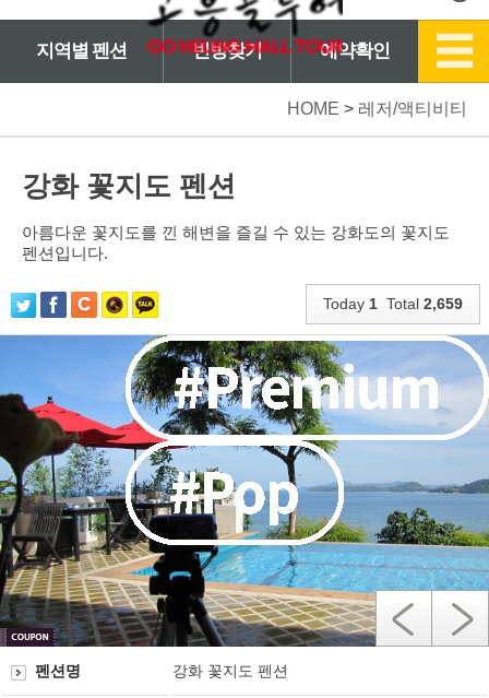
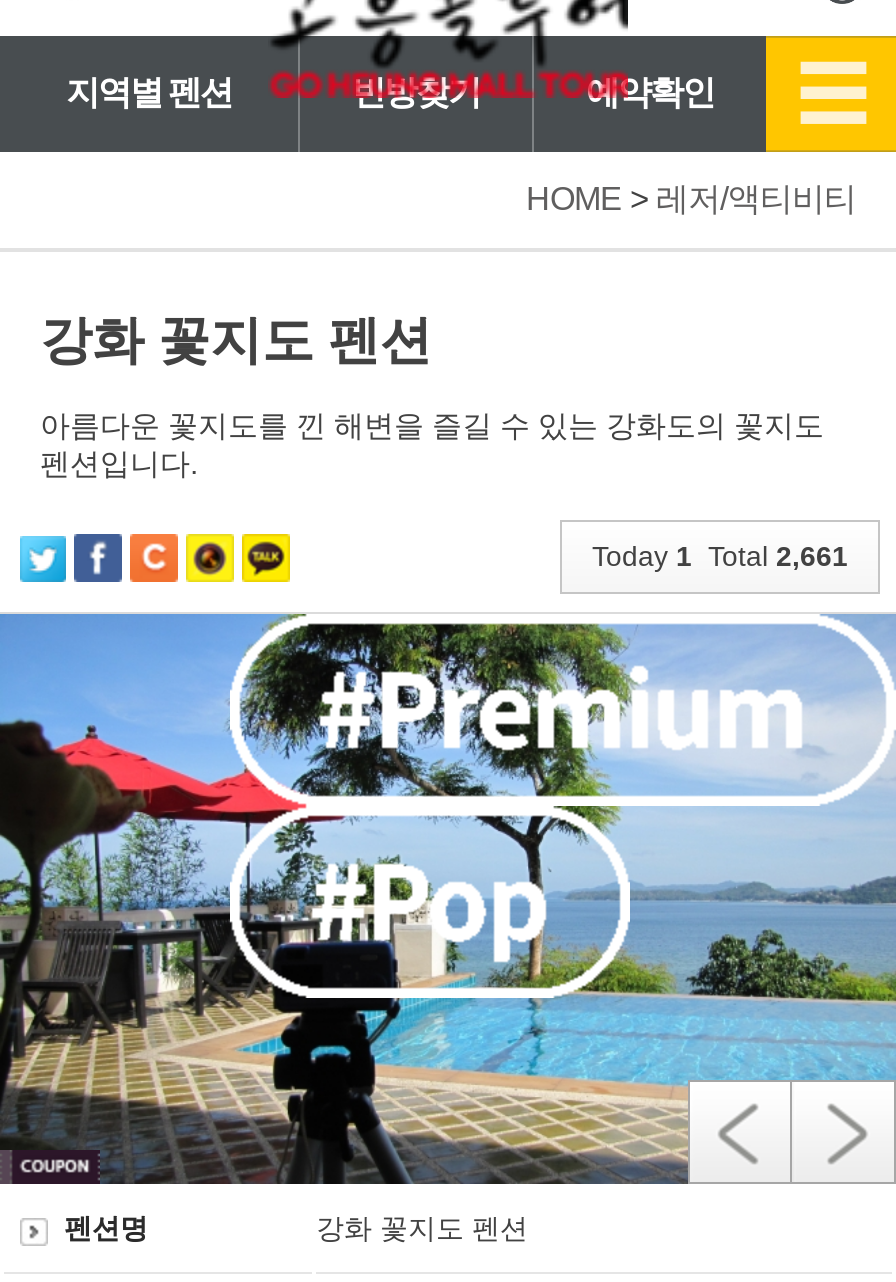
- Today 1 Total 2,659
+ Today 1 Total 2,661
